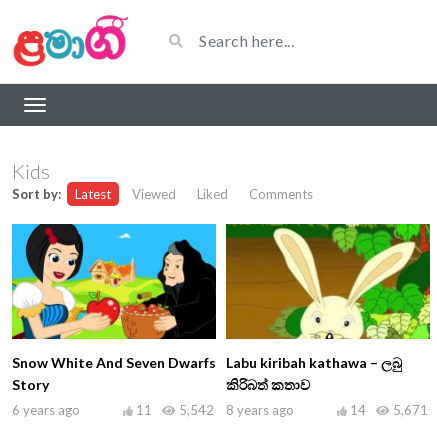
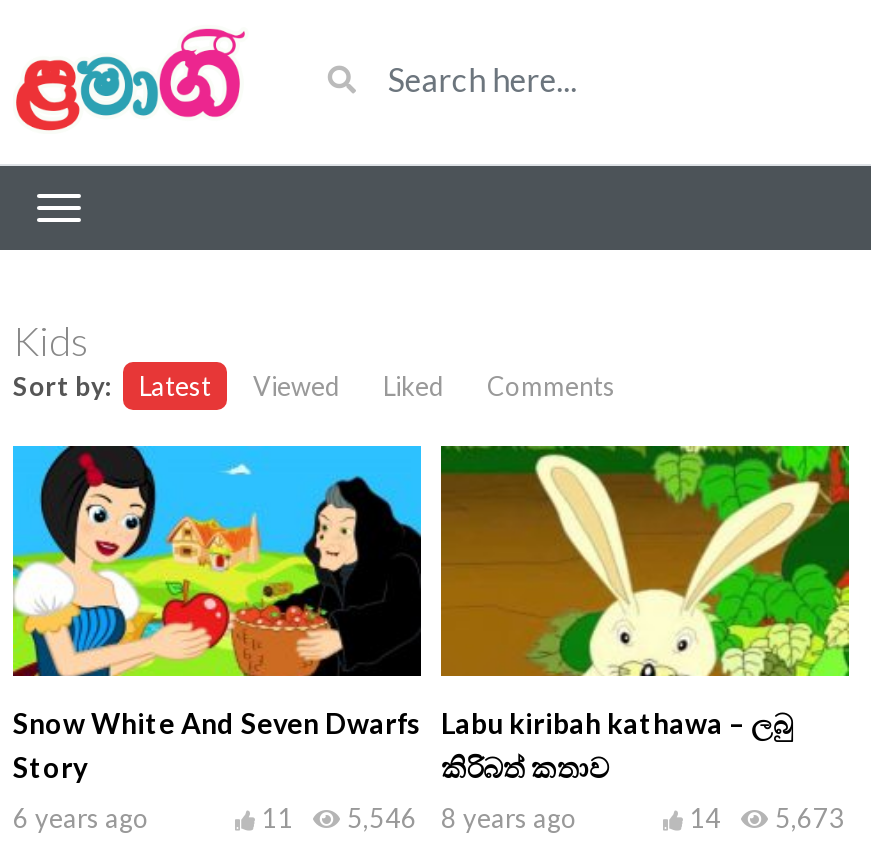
- 11 5,542 8 years ago
+ 11 5,546 8 years ago

- 14 5,671
+ 14 5,673
